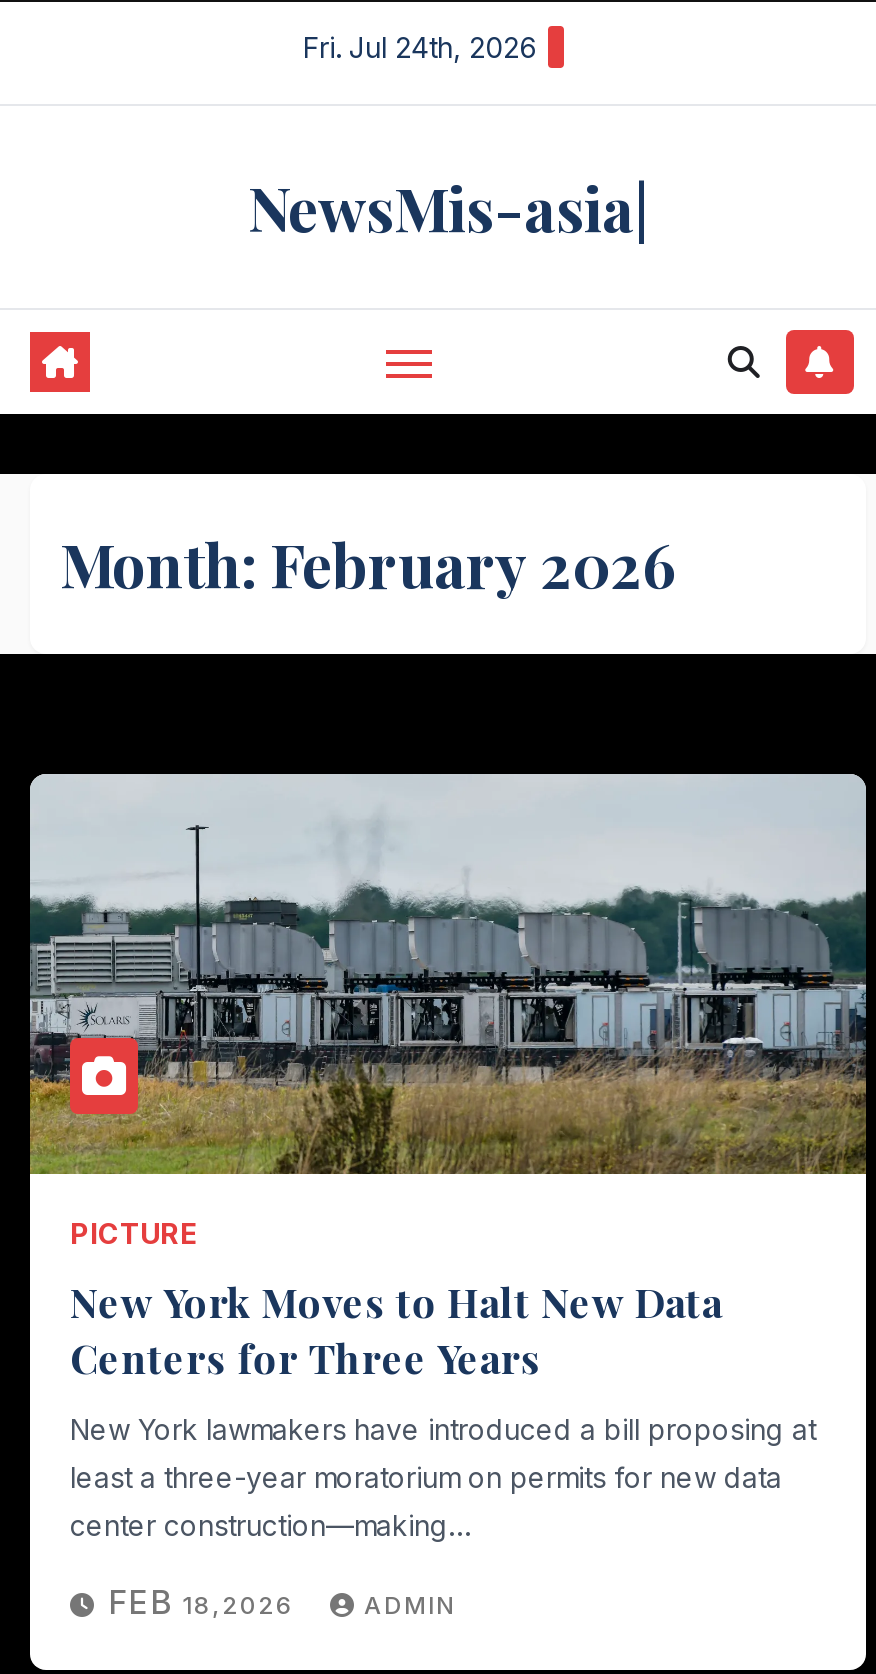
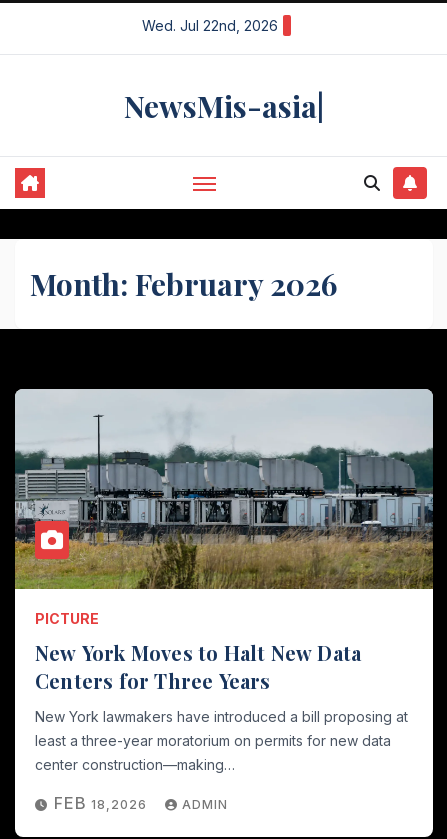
- Fri. Jul 24th, 2026
+ Wed. Jul 22nd, 2026
